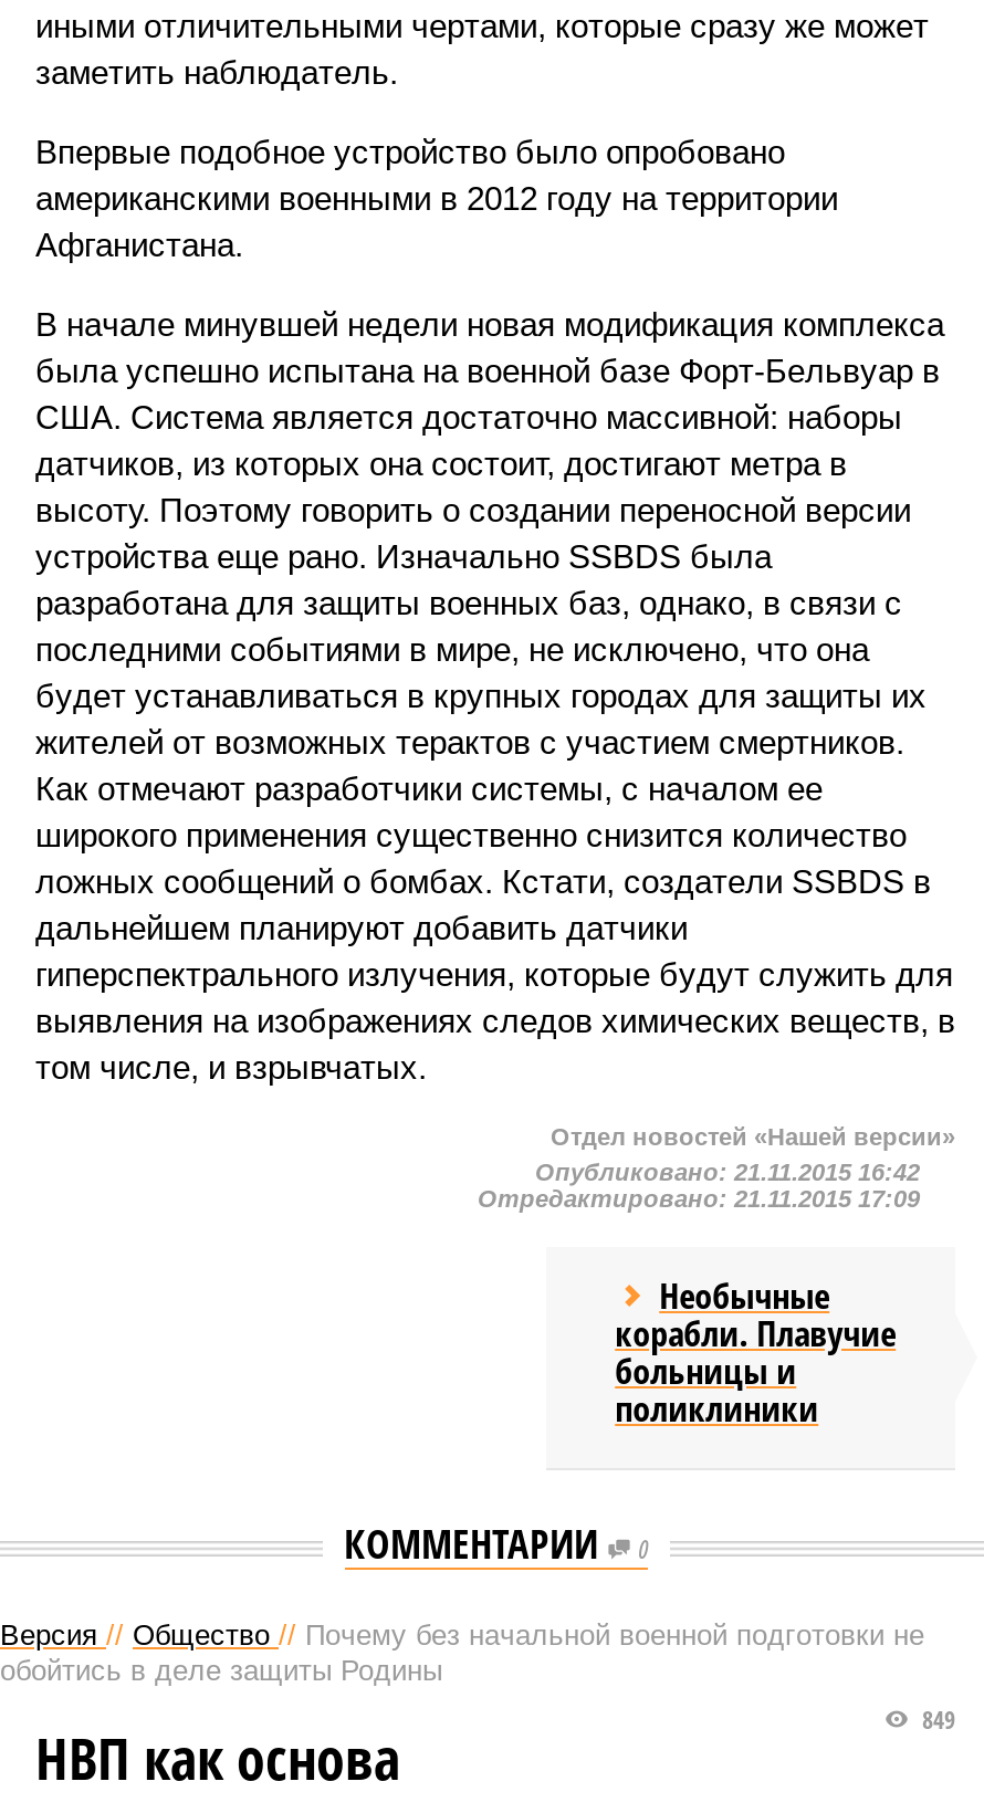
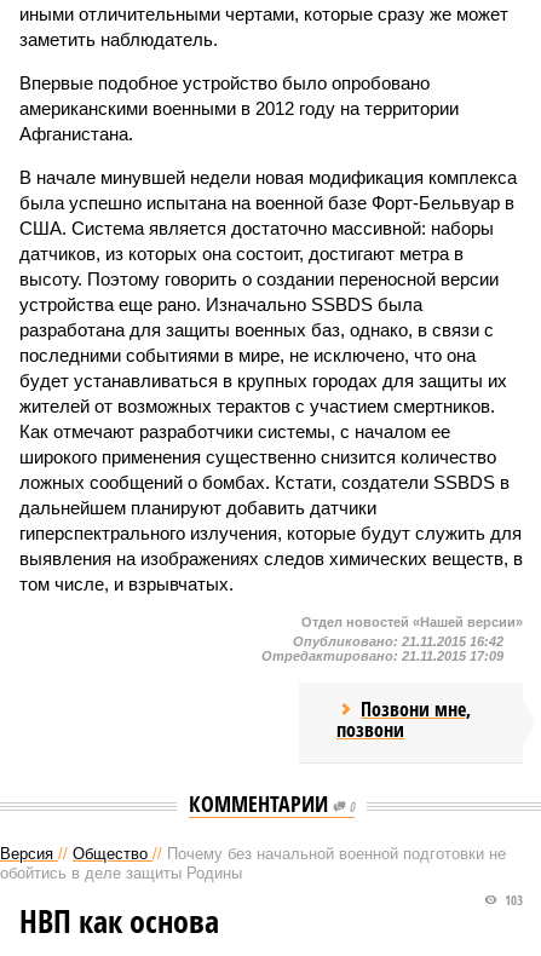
- Необычные
- корабли. Плавучие
- больницы и
- поликлиники
+ Позвони мне,
+ позвони

- 849
+ 103
